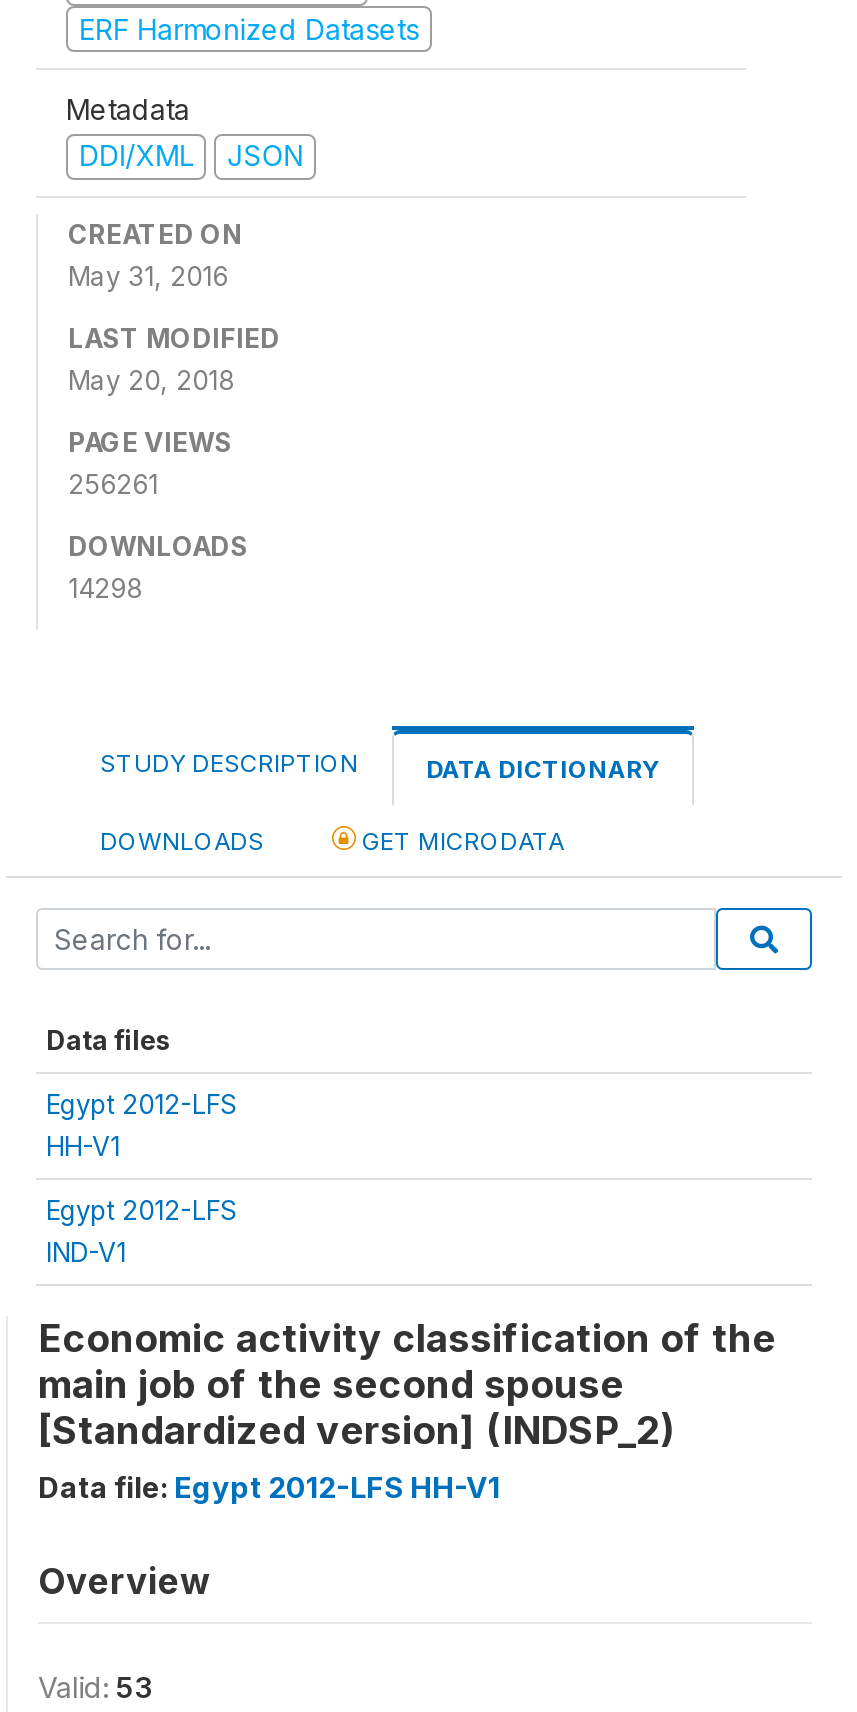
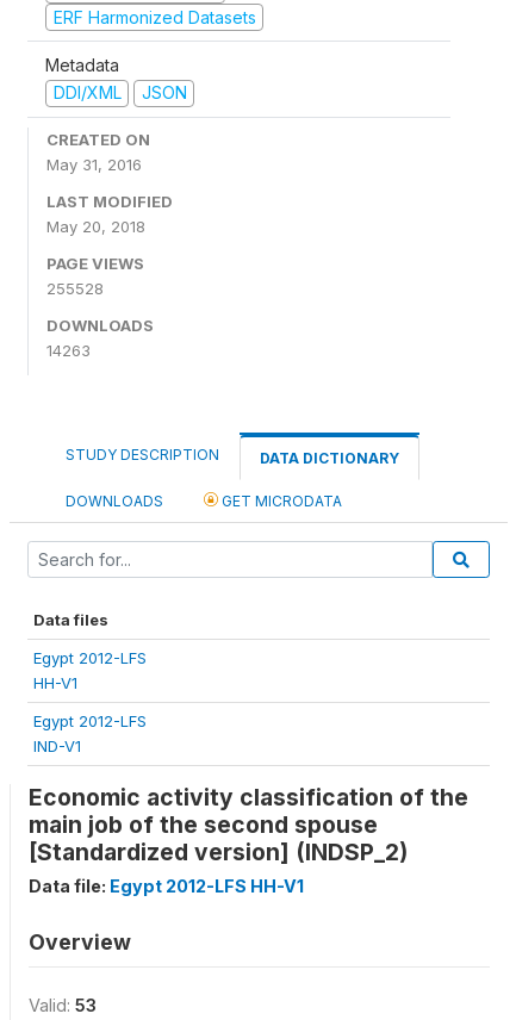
- 256261
+ 255528

- 14298
+ 14263
